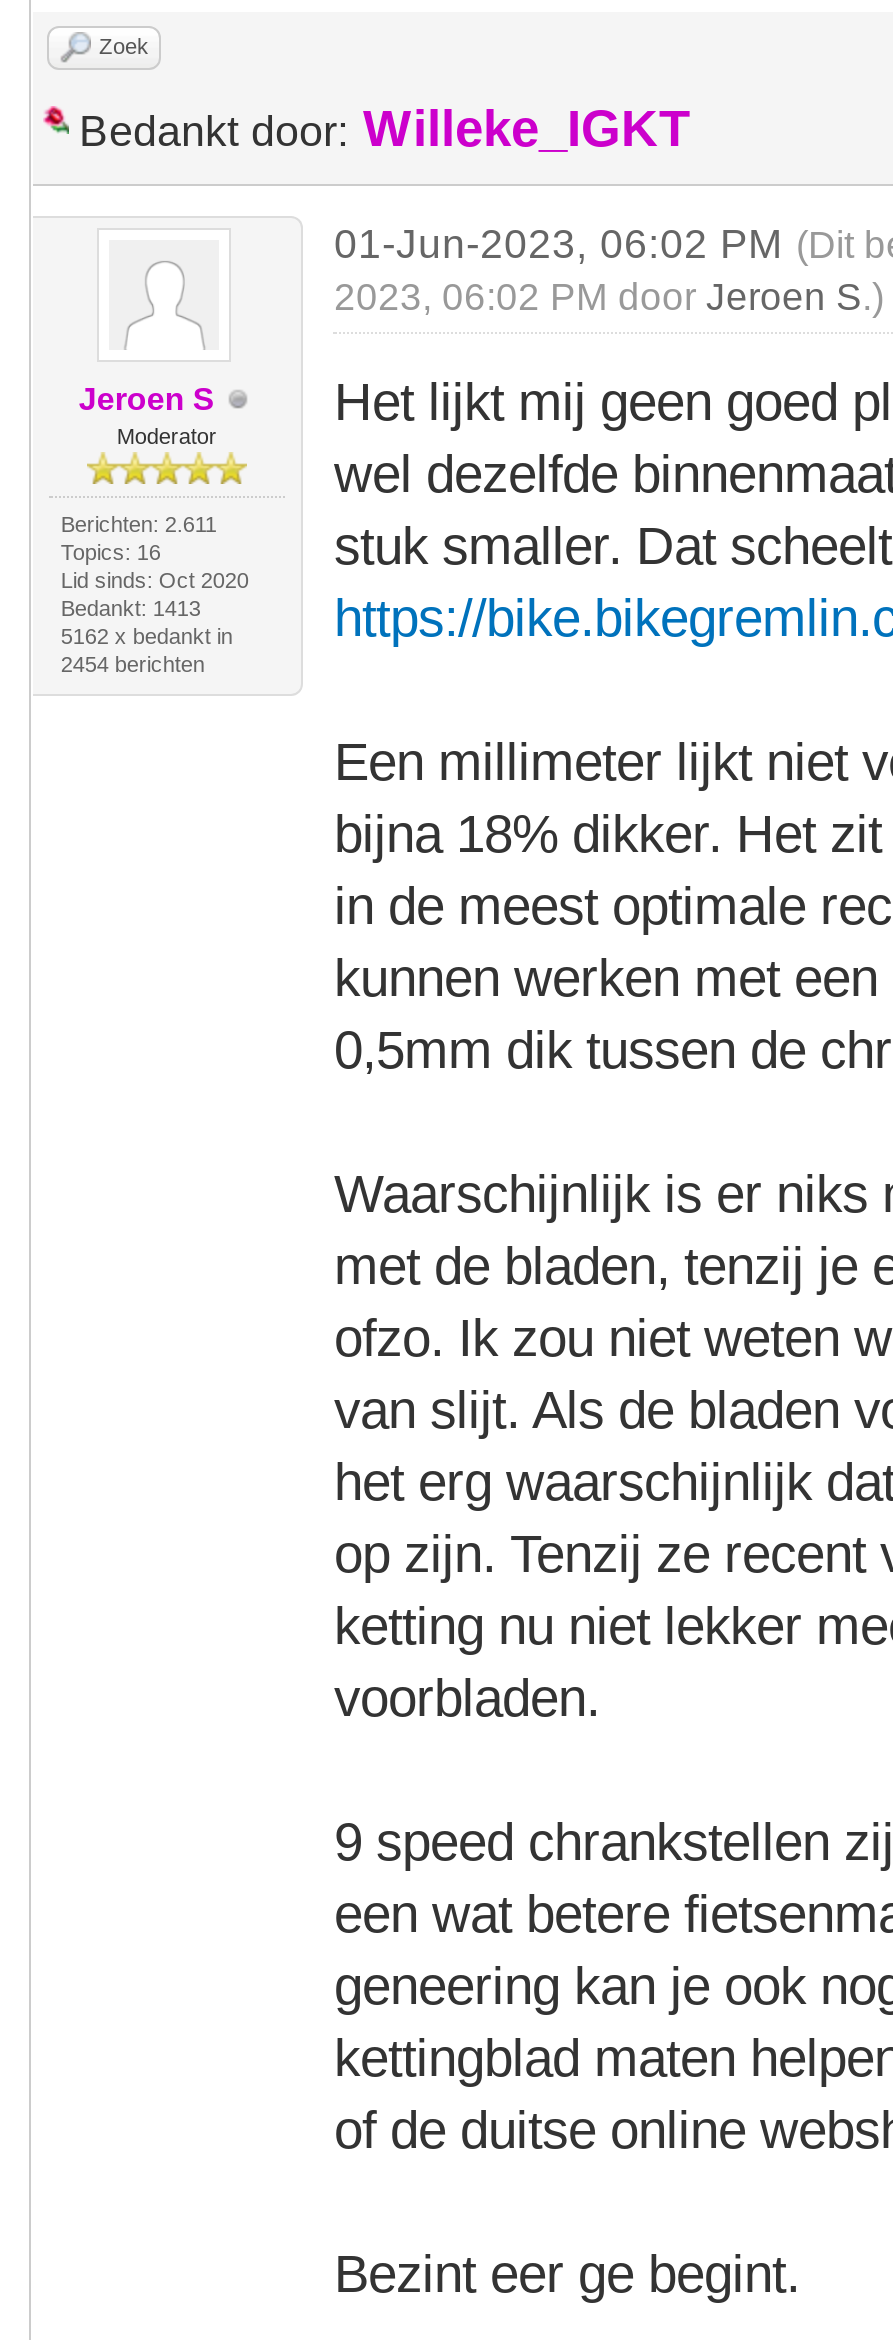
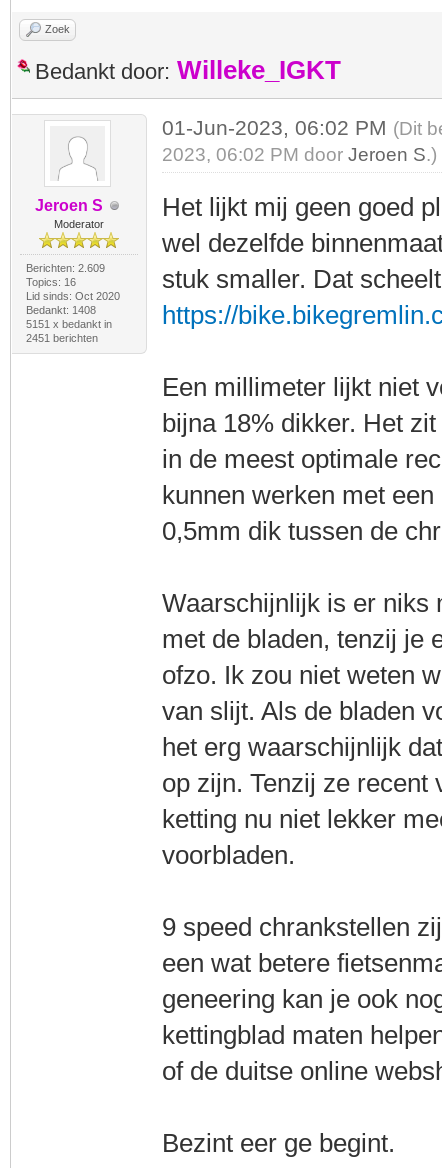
- Berichten: 2.611
+ Berichten: 2.609

- Bedankt: 1413
+ Bedankt: 1408

- 5162 x bedankt in
+ 5151 x bedankt in

- 2454 berichten
+ 2451 berichten
